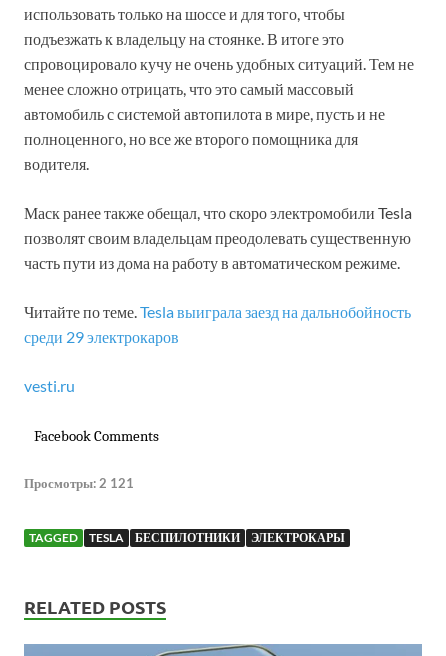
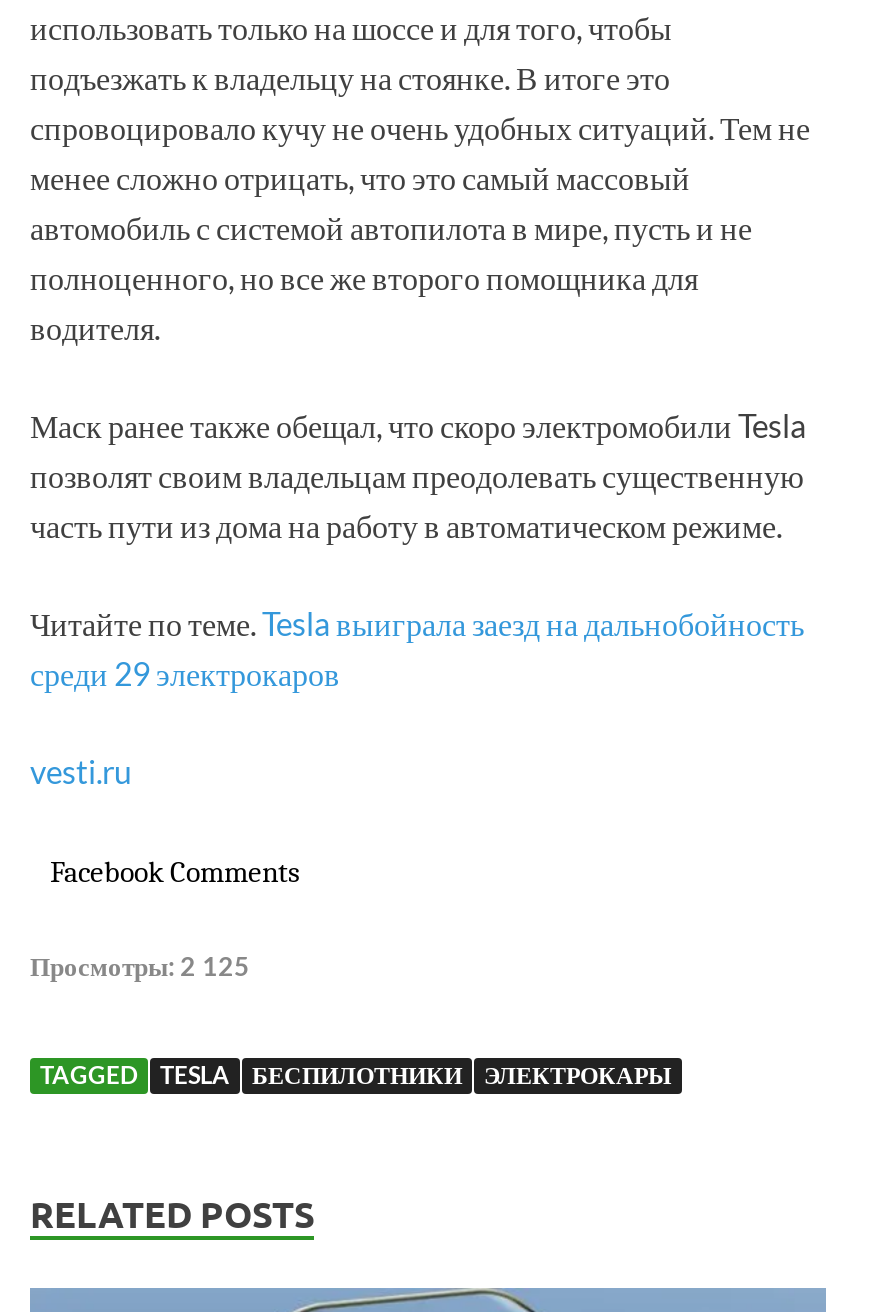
- Просмотры: 2 121
+ Просмотры: 2 125
